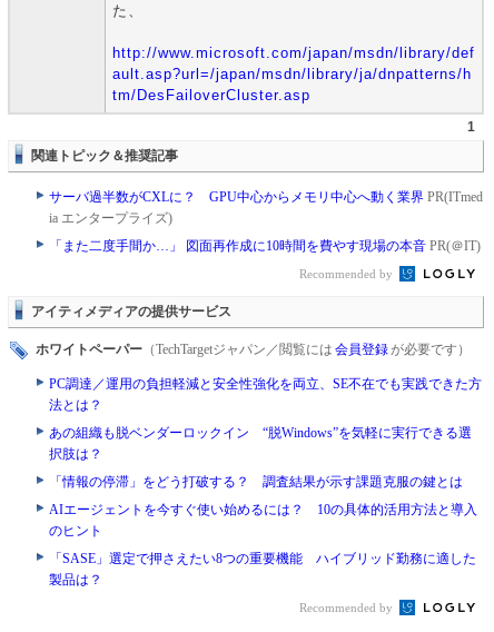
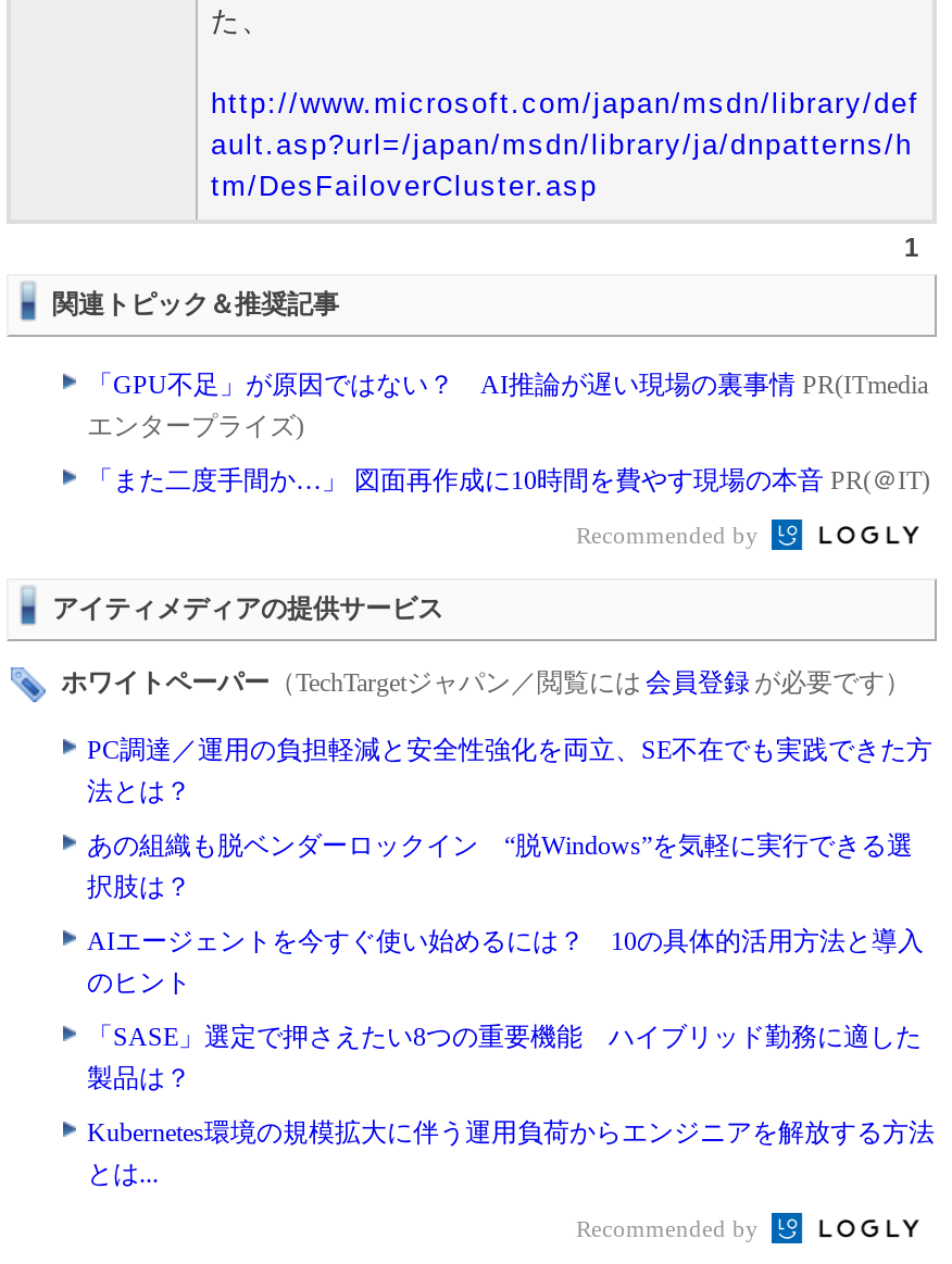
- サーバ過半数がCXLに？ GPU中心からメモリ中心へ動く業界PR(ITmed
- ia エンタープライズ)
+ 「GPU不足」が原因ではない？ AI推論が遅い現場の裏事情PR(ITmedia
+ エンタープライズ)

- 「情報の停滞」をどう打破する？ 調査結果が示す課題克服の鍵とは

moved up: AIエージェントを今すぐ使い始めるには？ 10の具体的活用方法と導入 | のヒント | 「SASE」選定で押さえたい8つの重要機能 ハイブリッド勤務に適した | 製品は？

+ Kubernetes環境の規模拡大に伴う運用負荷からエンジニアを解放する方法
+ とは...
